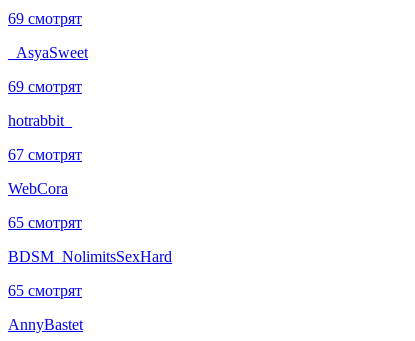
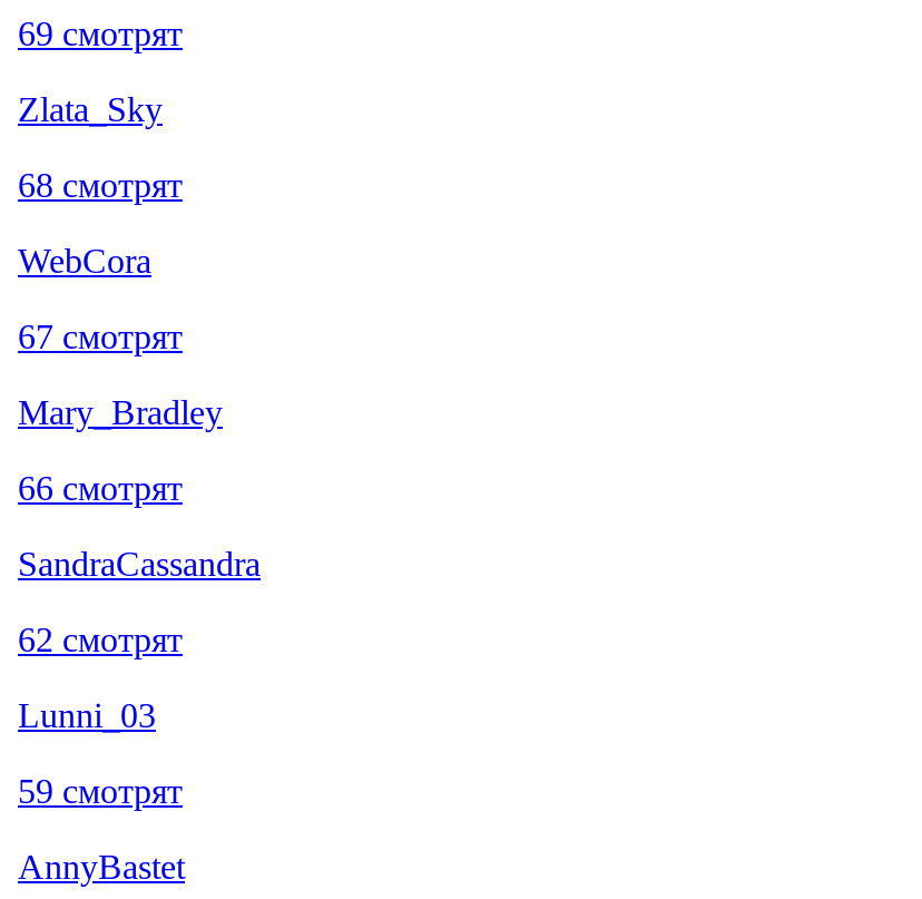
- _AsyaSweet
+ Zlata_Sky

- 69 смотрят
+ 68 смотрят

- hotrabbit_
+ WebCora

- WebCora
- 65 смотрят
- BDSM_NolimitsSexHard
- 65 смотрят
+ Mary_Bradley
+ 66 смотрят
+ SandraCassandra
+ 62 смотрят
+ Lunni_03
+ 59 смотрят
